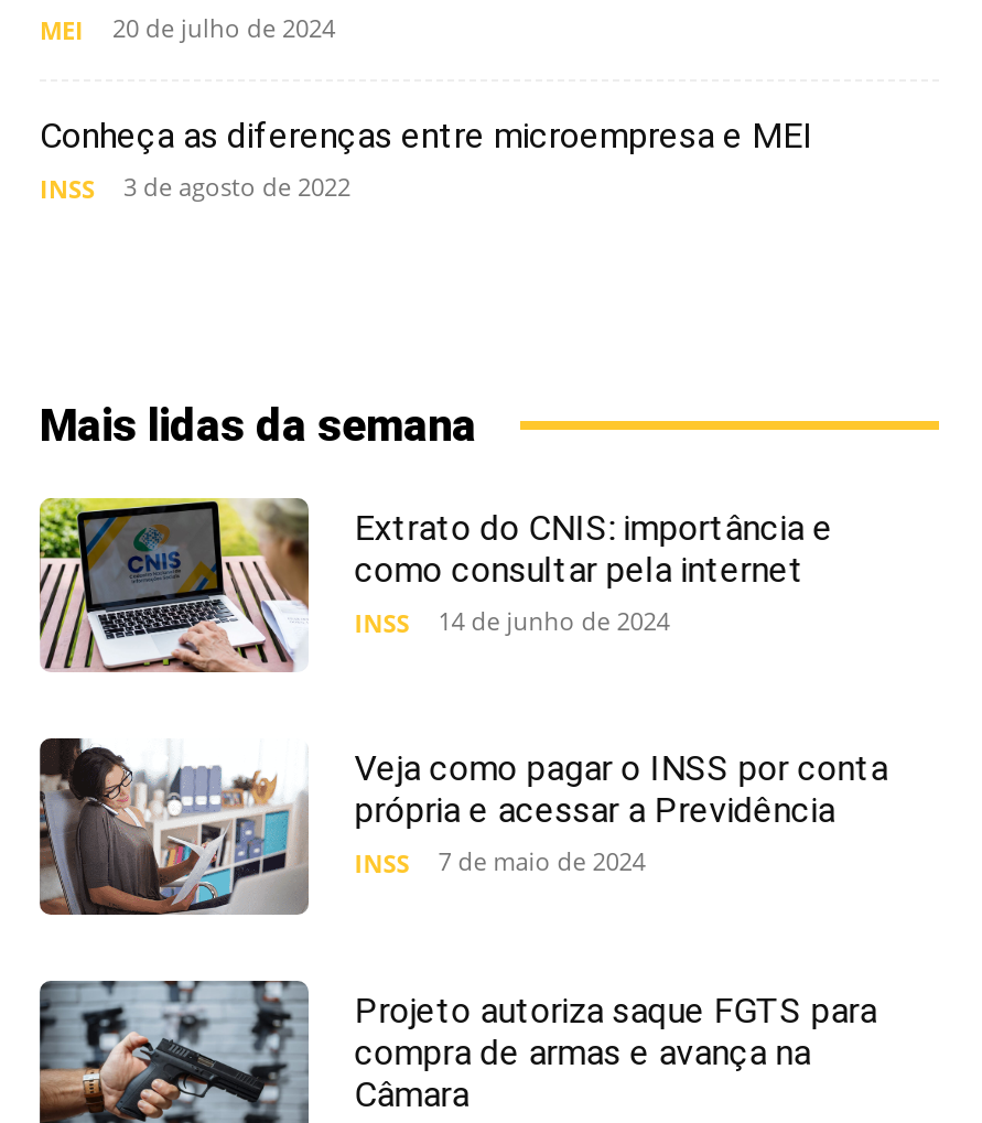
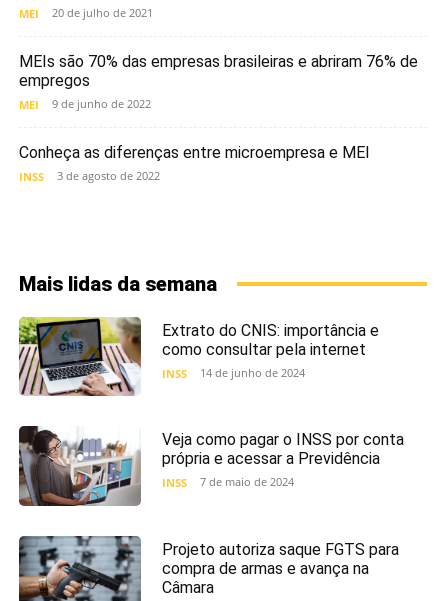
- 20 de julho de 2024
+ 20 de julho de 2021
+ MEIs são 70% das empresas brasileiras e abriram 76% de
+ empregos
+ MEI
+ 9 de junho de 2022
